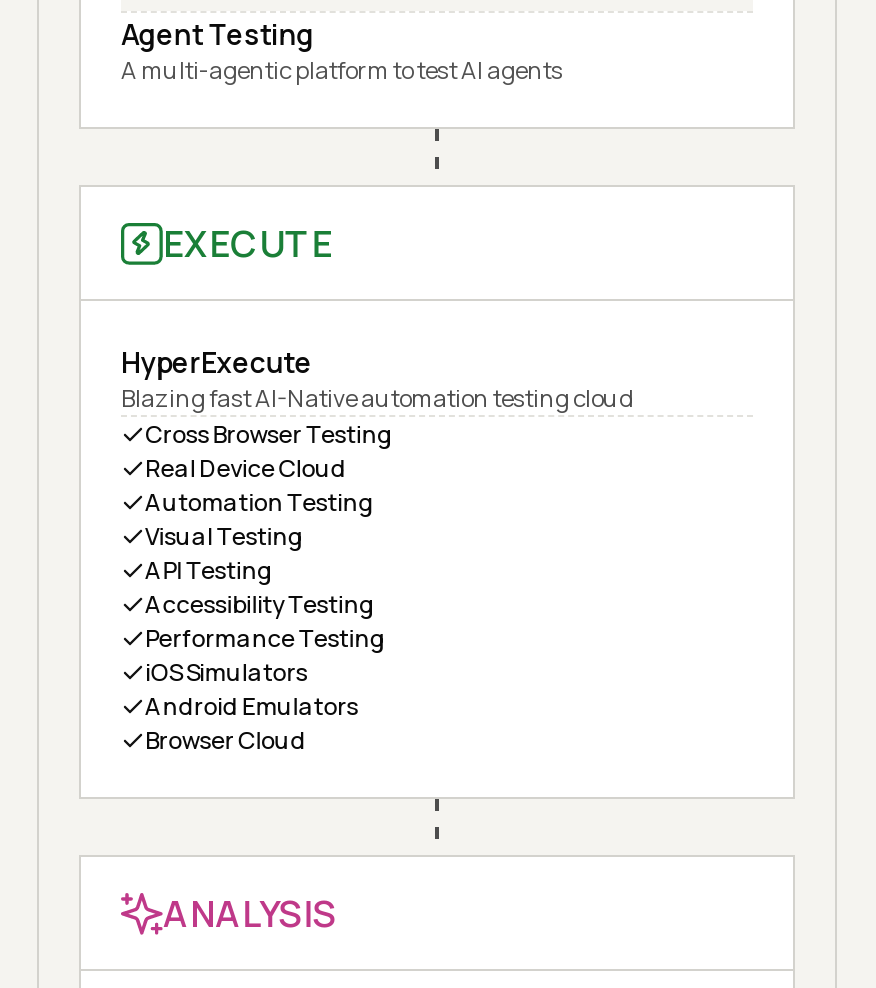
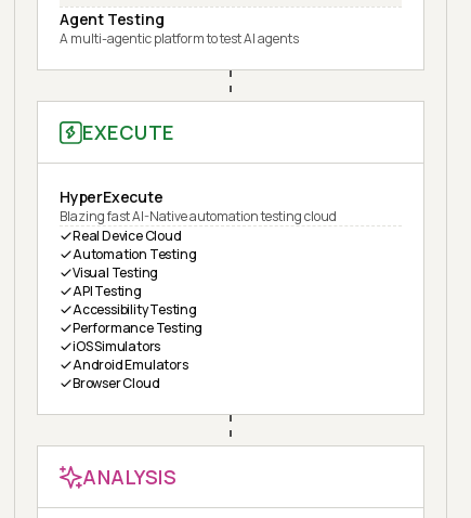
- Cross Browser Testing
